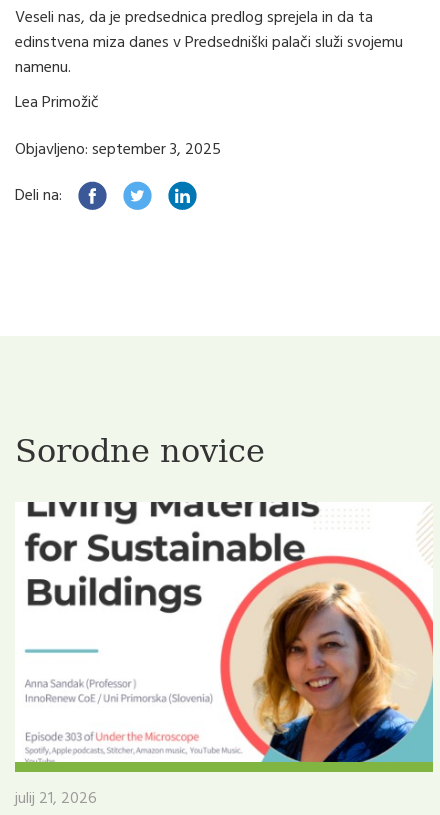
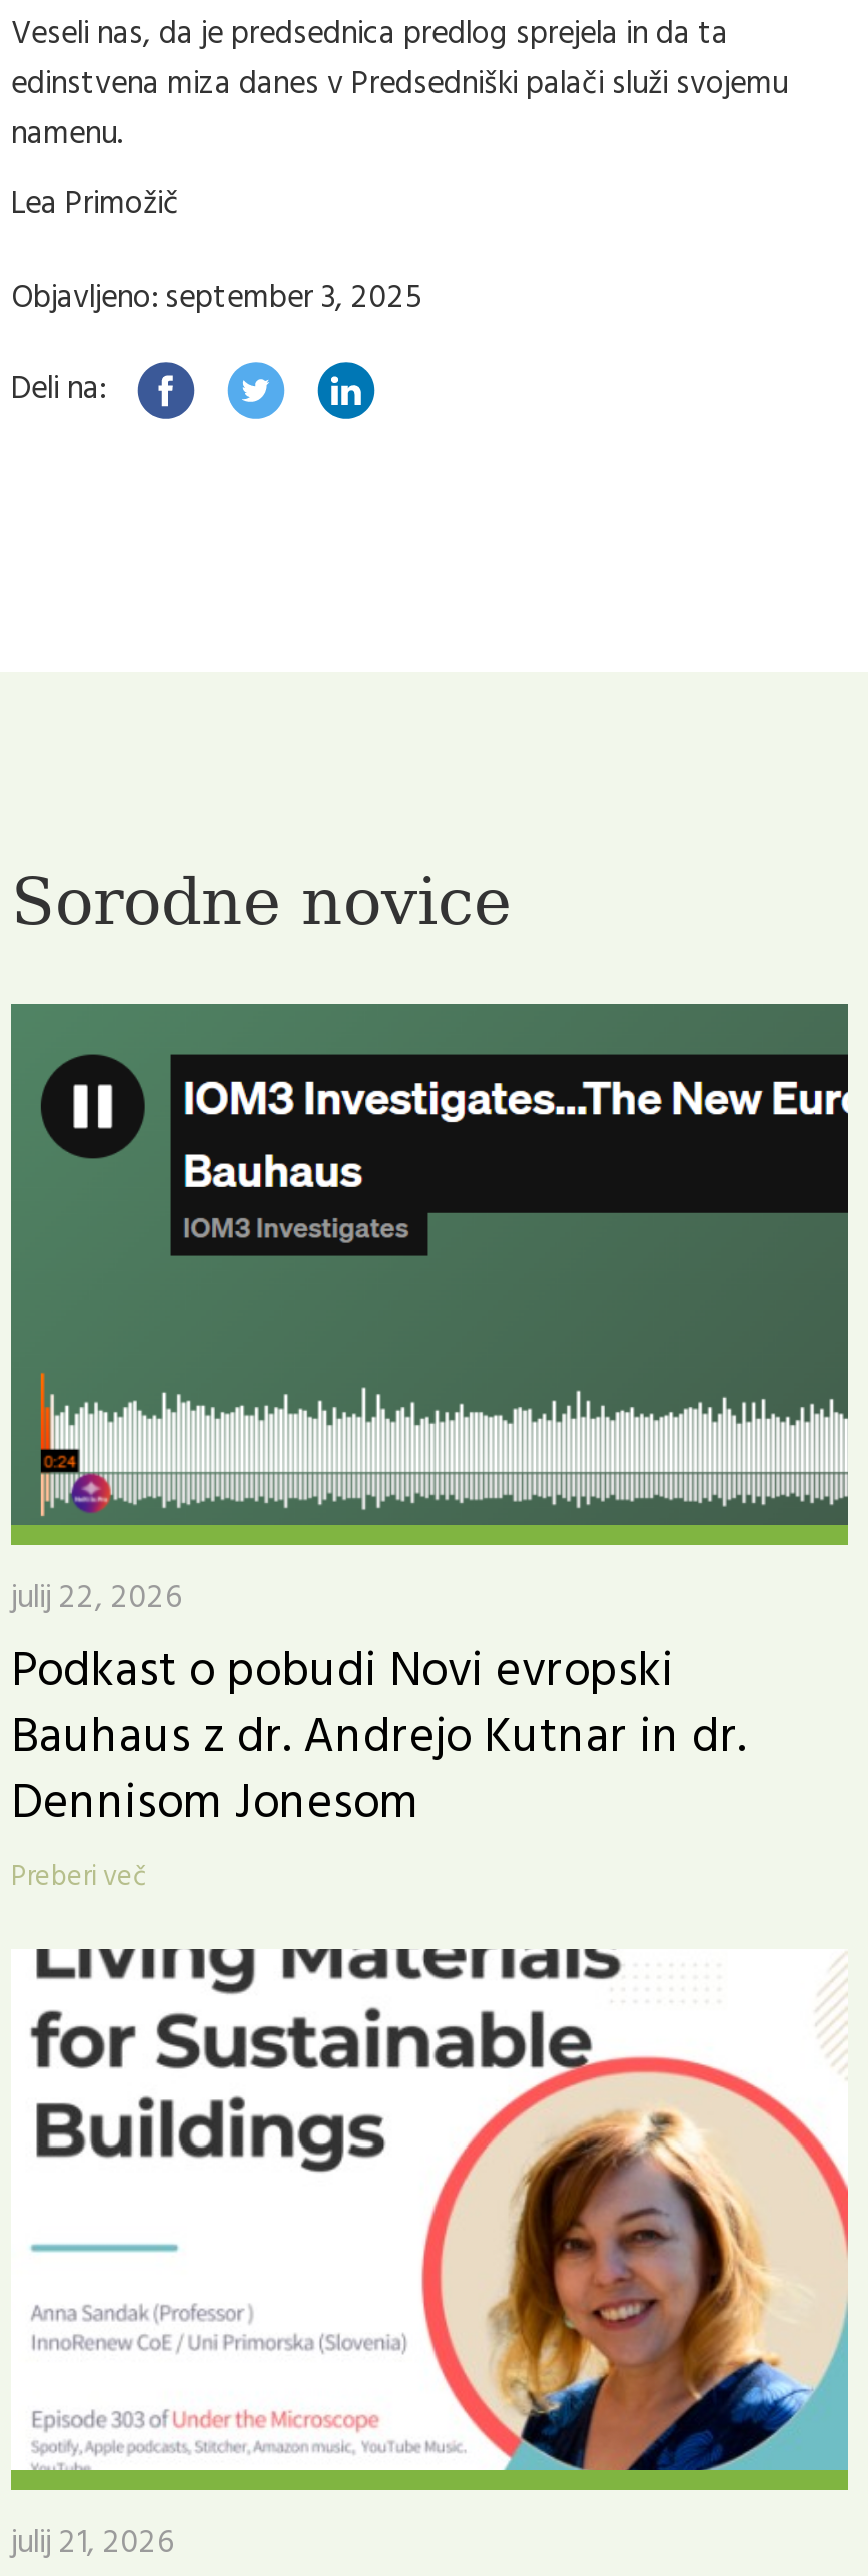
+ [image]
+ julij 22, 2026
+ Podkast o pobudi Novi evropski
+ Bauhaus z dr. Andrejo Kutnar in dr.
+ Dennisom Jonesom
+ Preberi več
